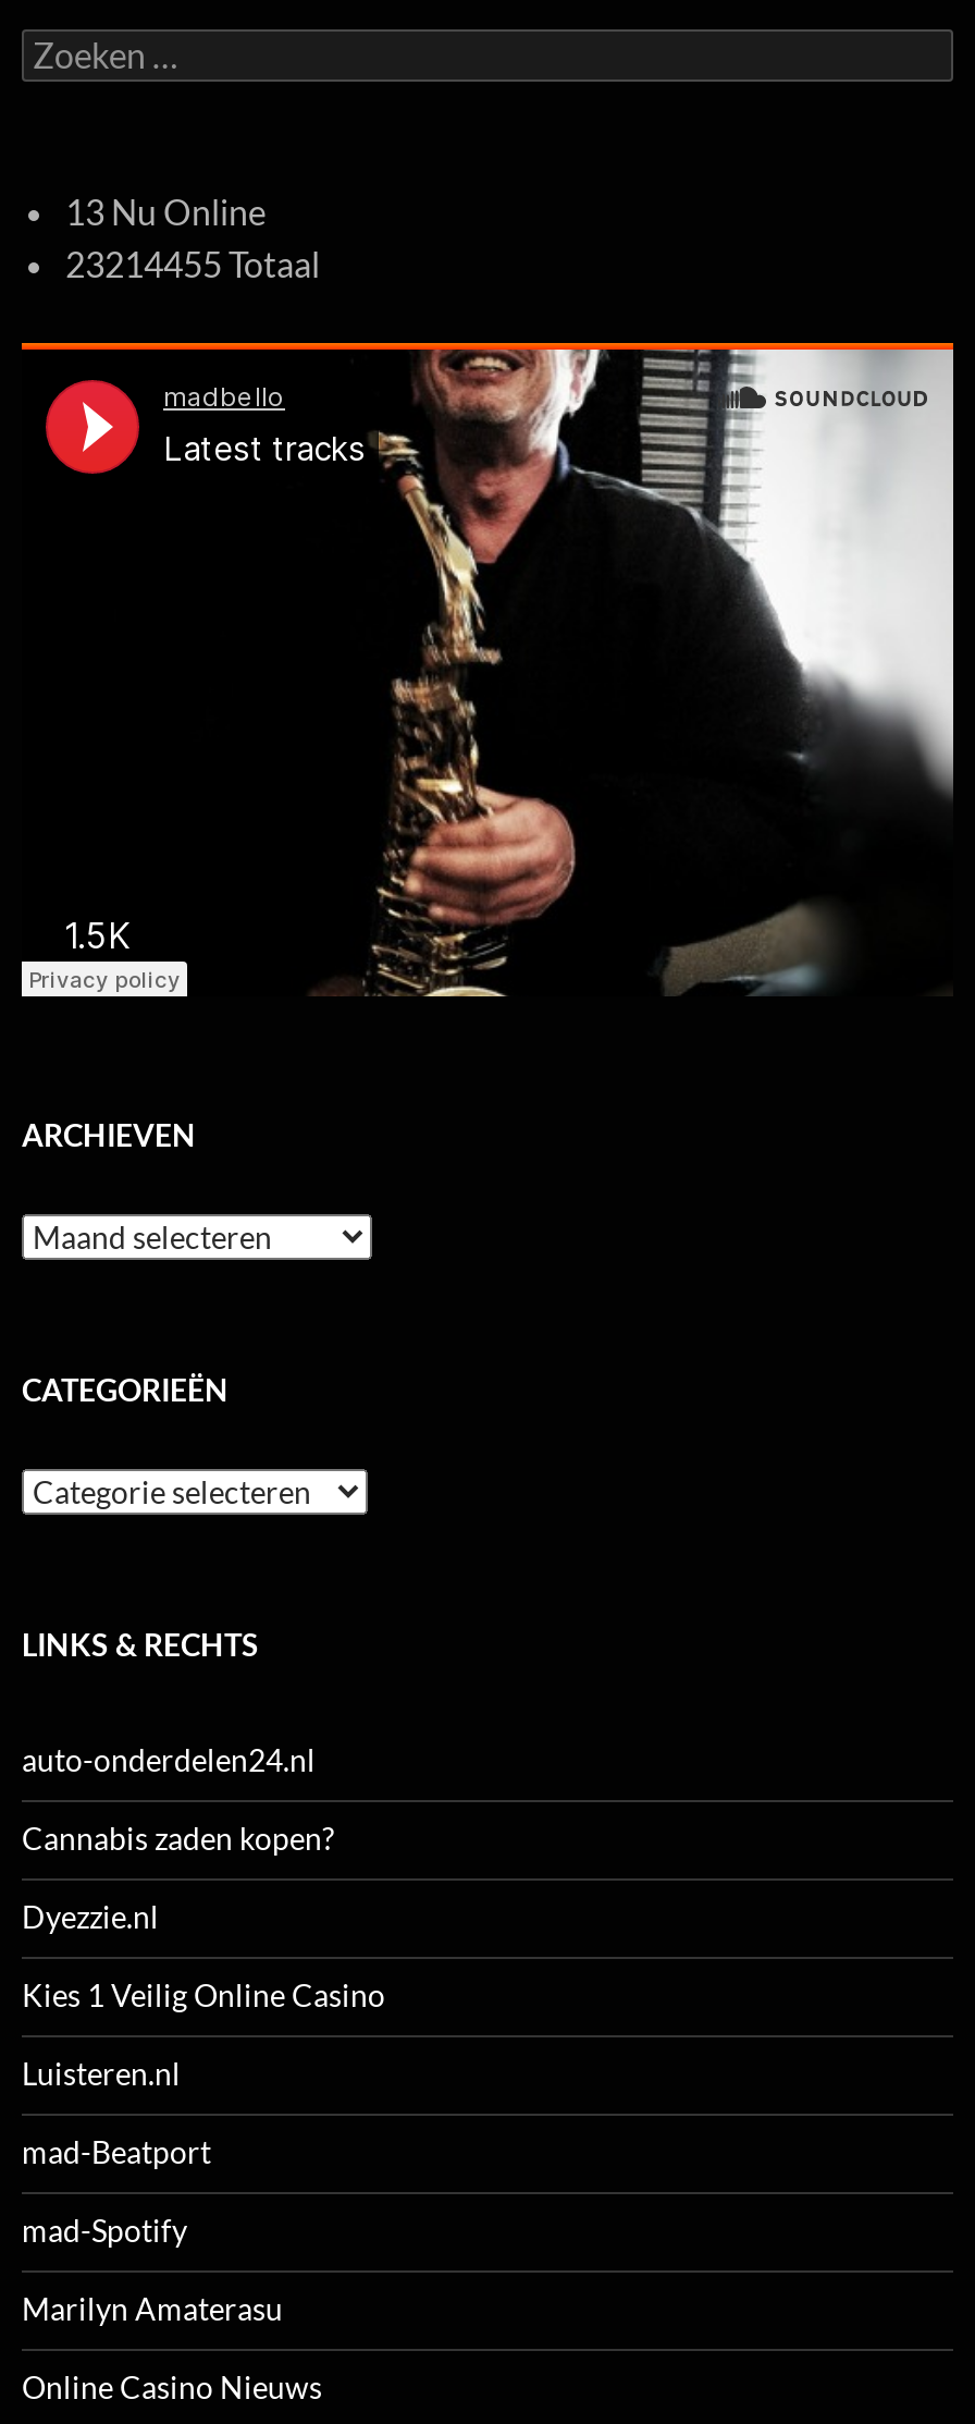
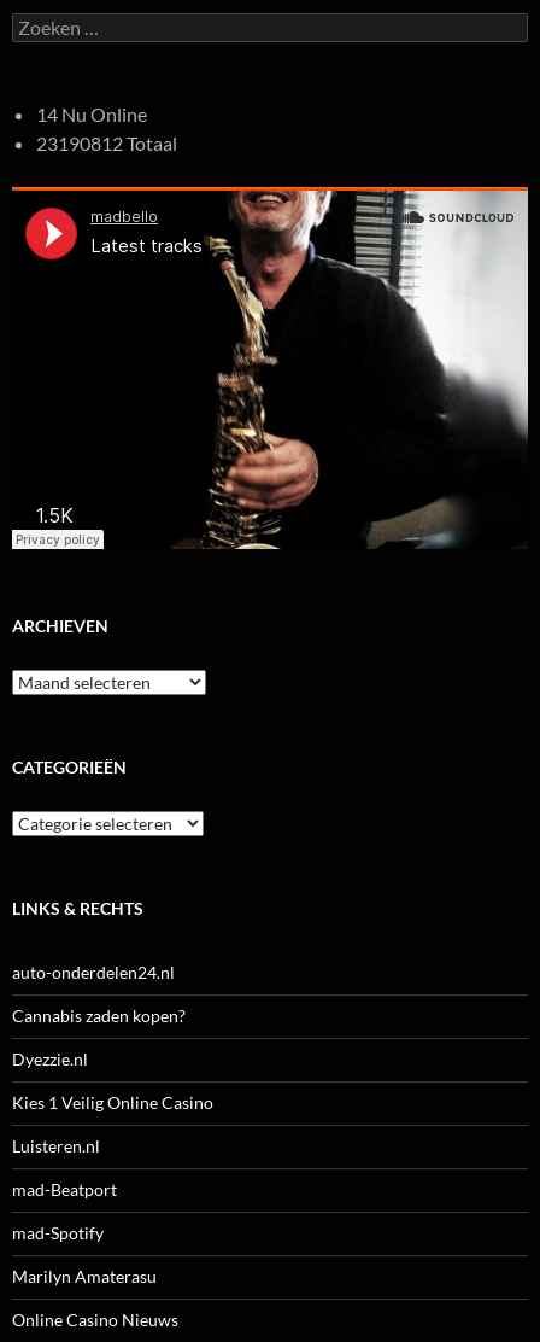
- 13 Nu Online
+ 14 Nu Online

- 23214455 Totaal
+ 23190812 Totaal
